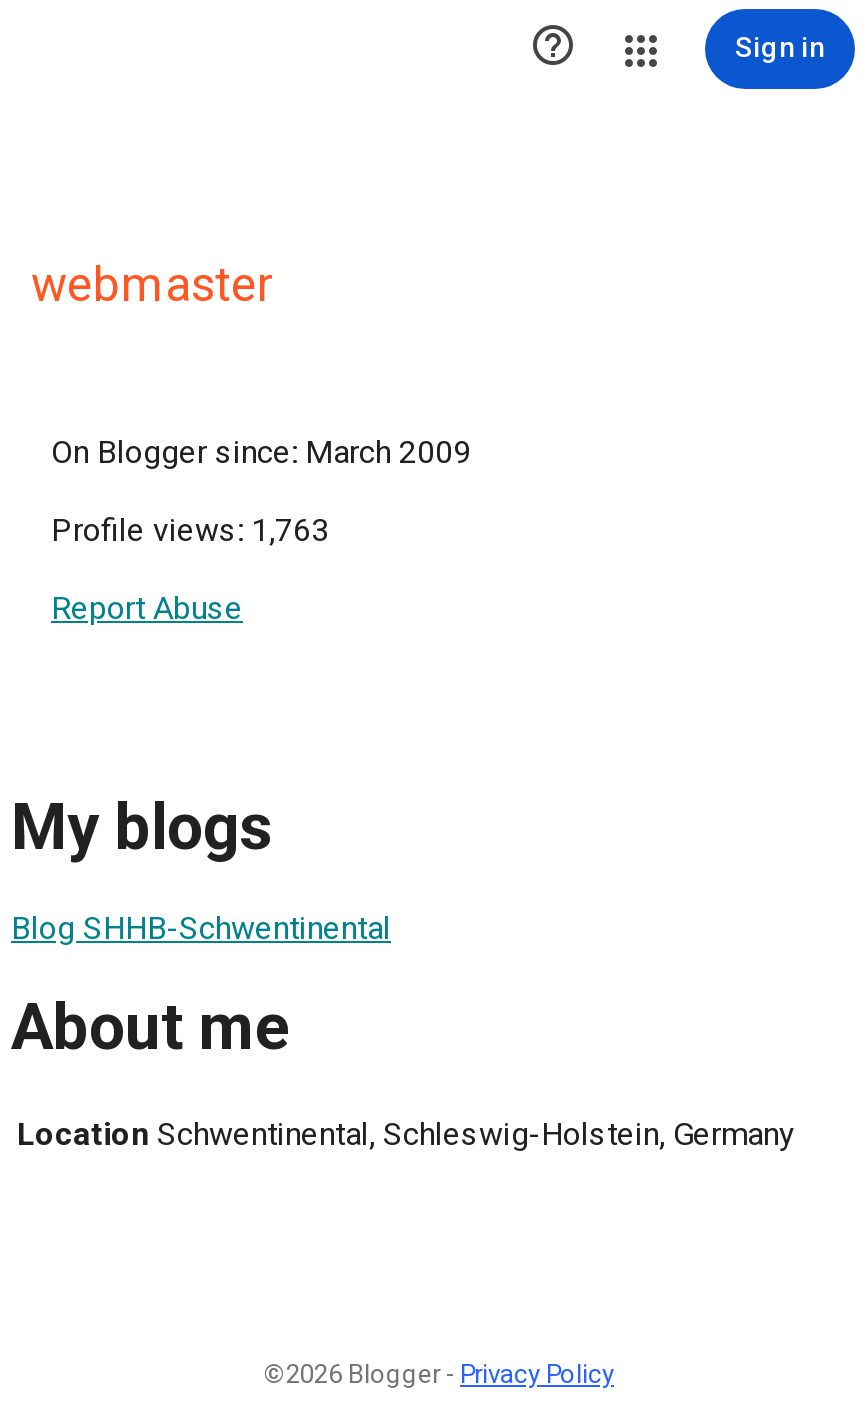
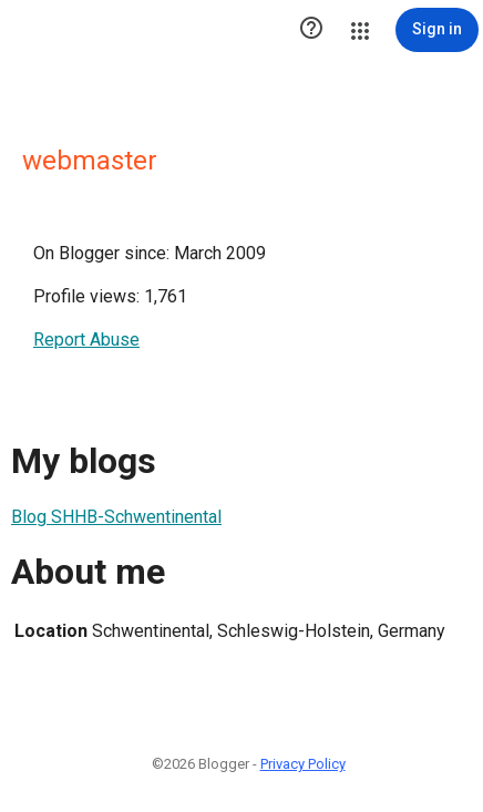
- Profile views: 1,763
+ Profile views: 1,761
